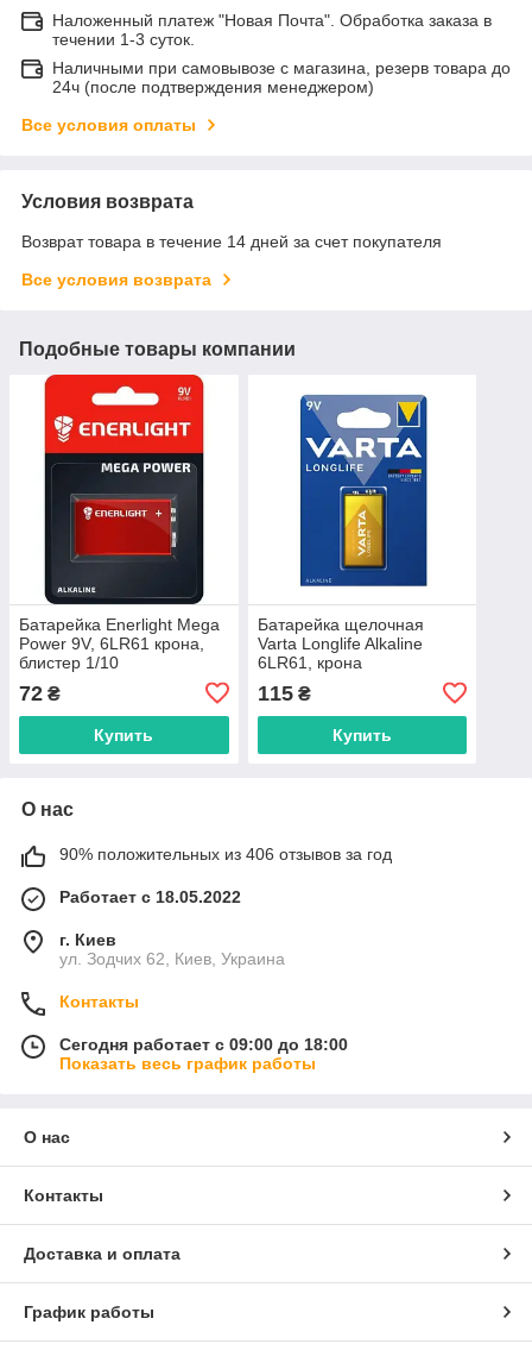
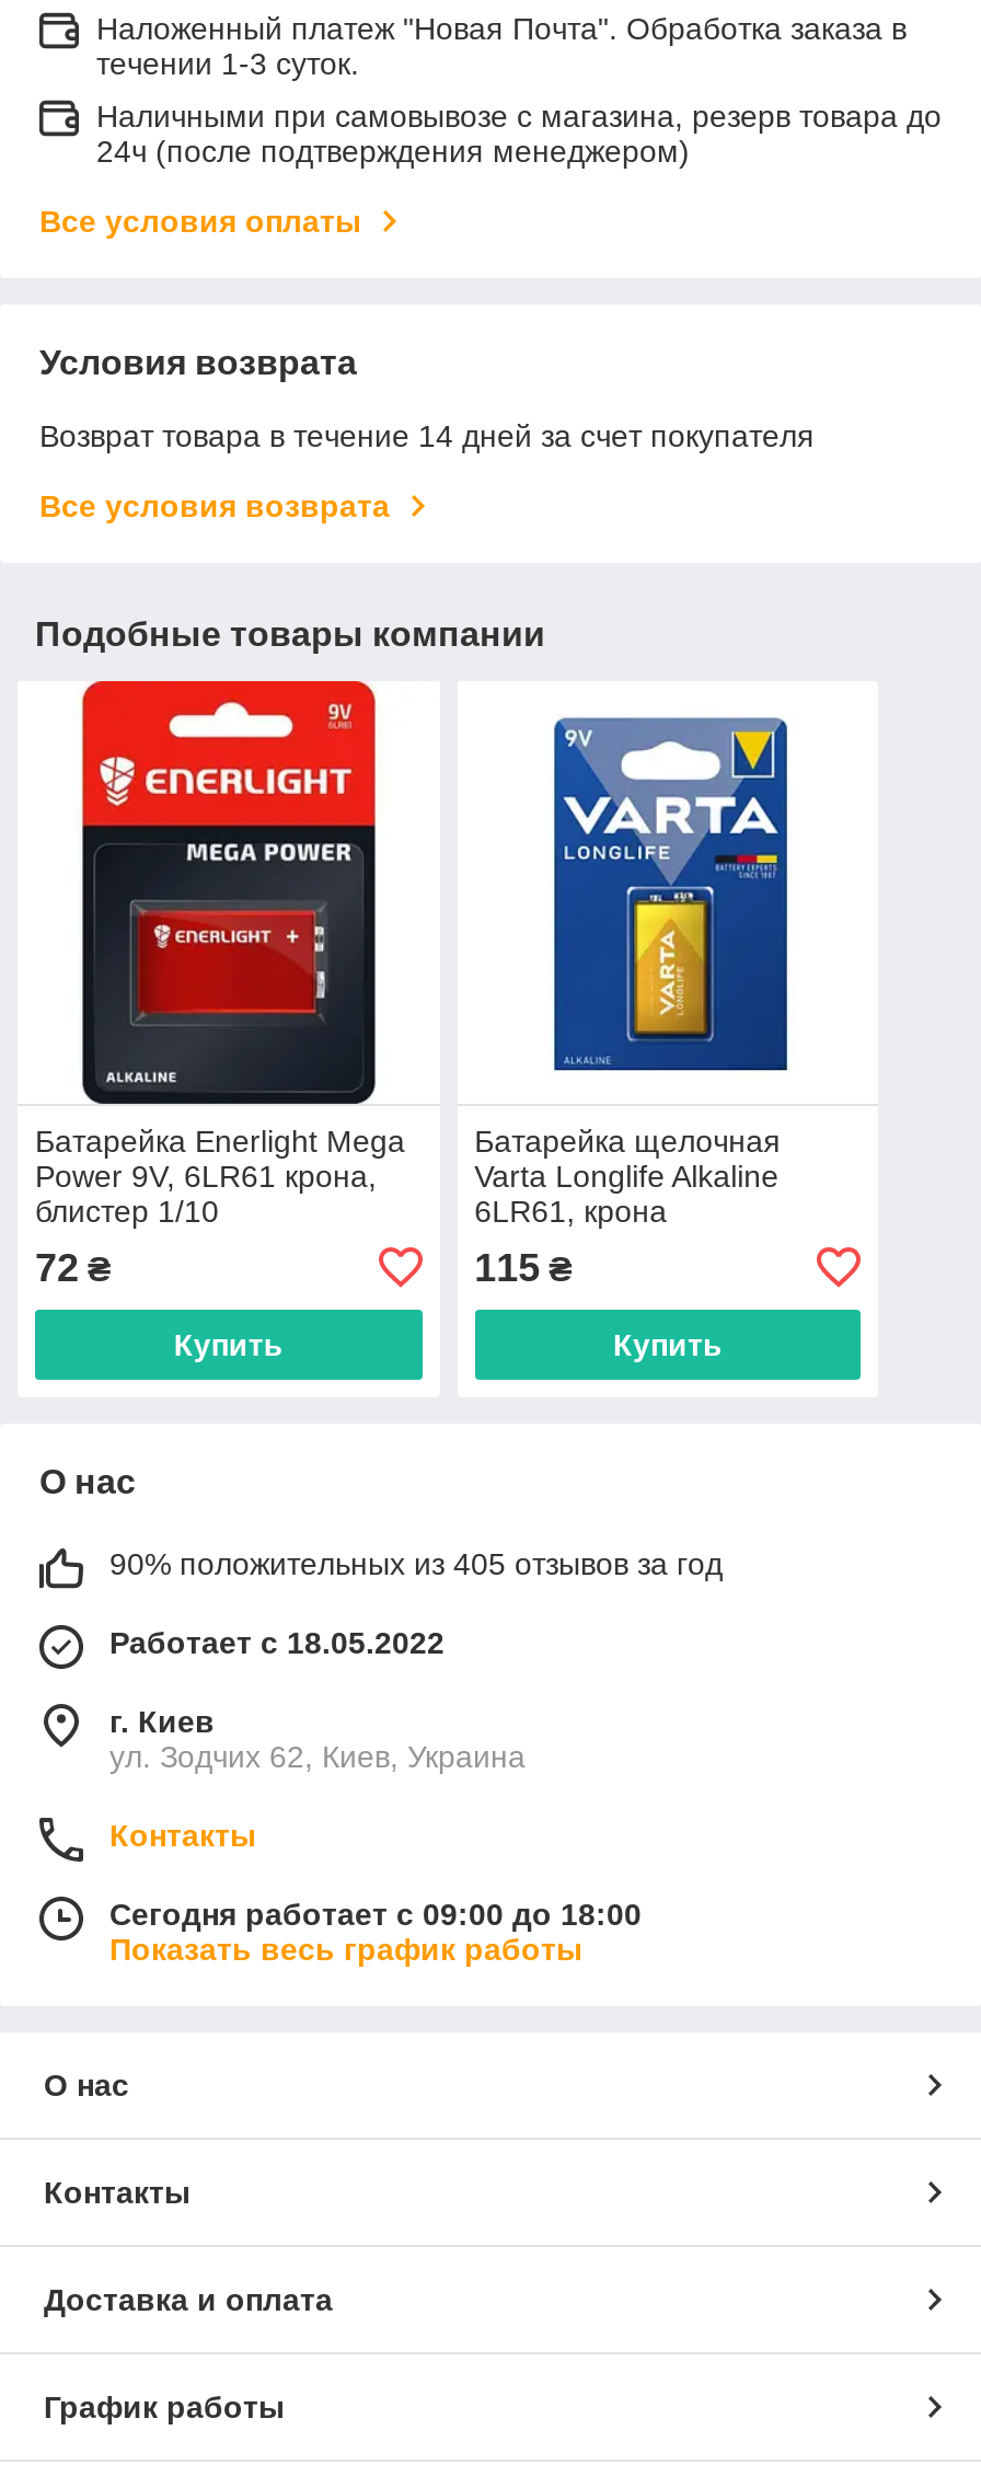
- 90% положительных из 406 отзывов за год
+ 90% положительных из 405 отзывов за год
